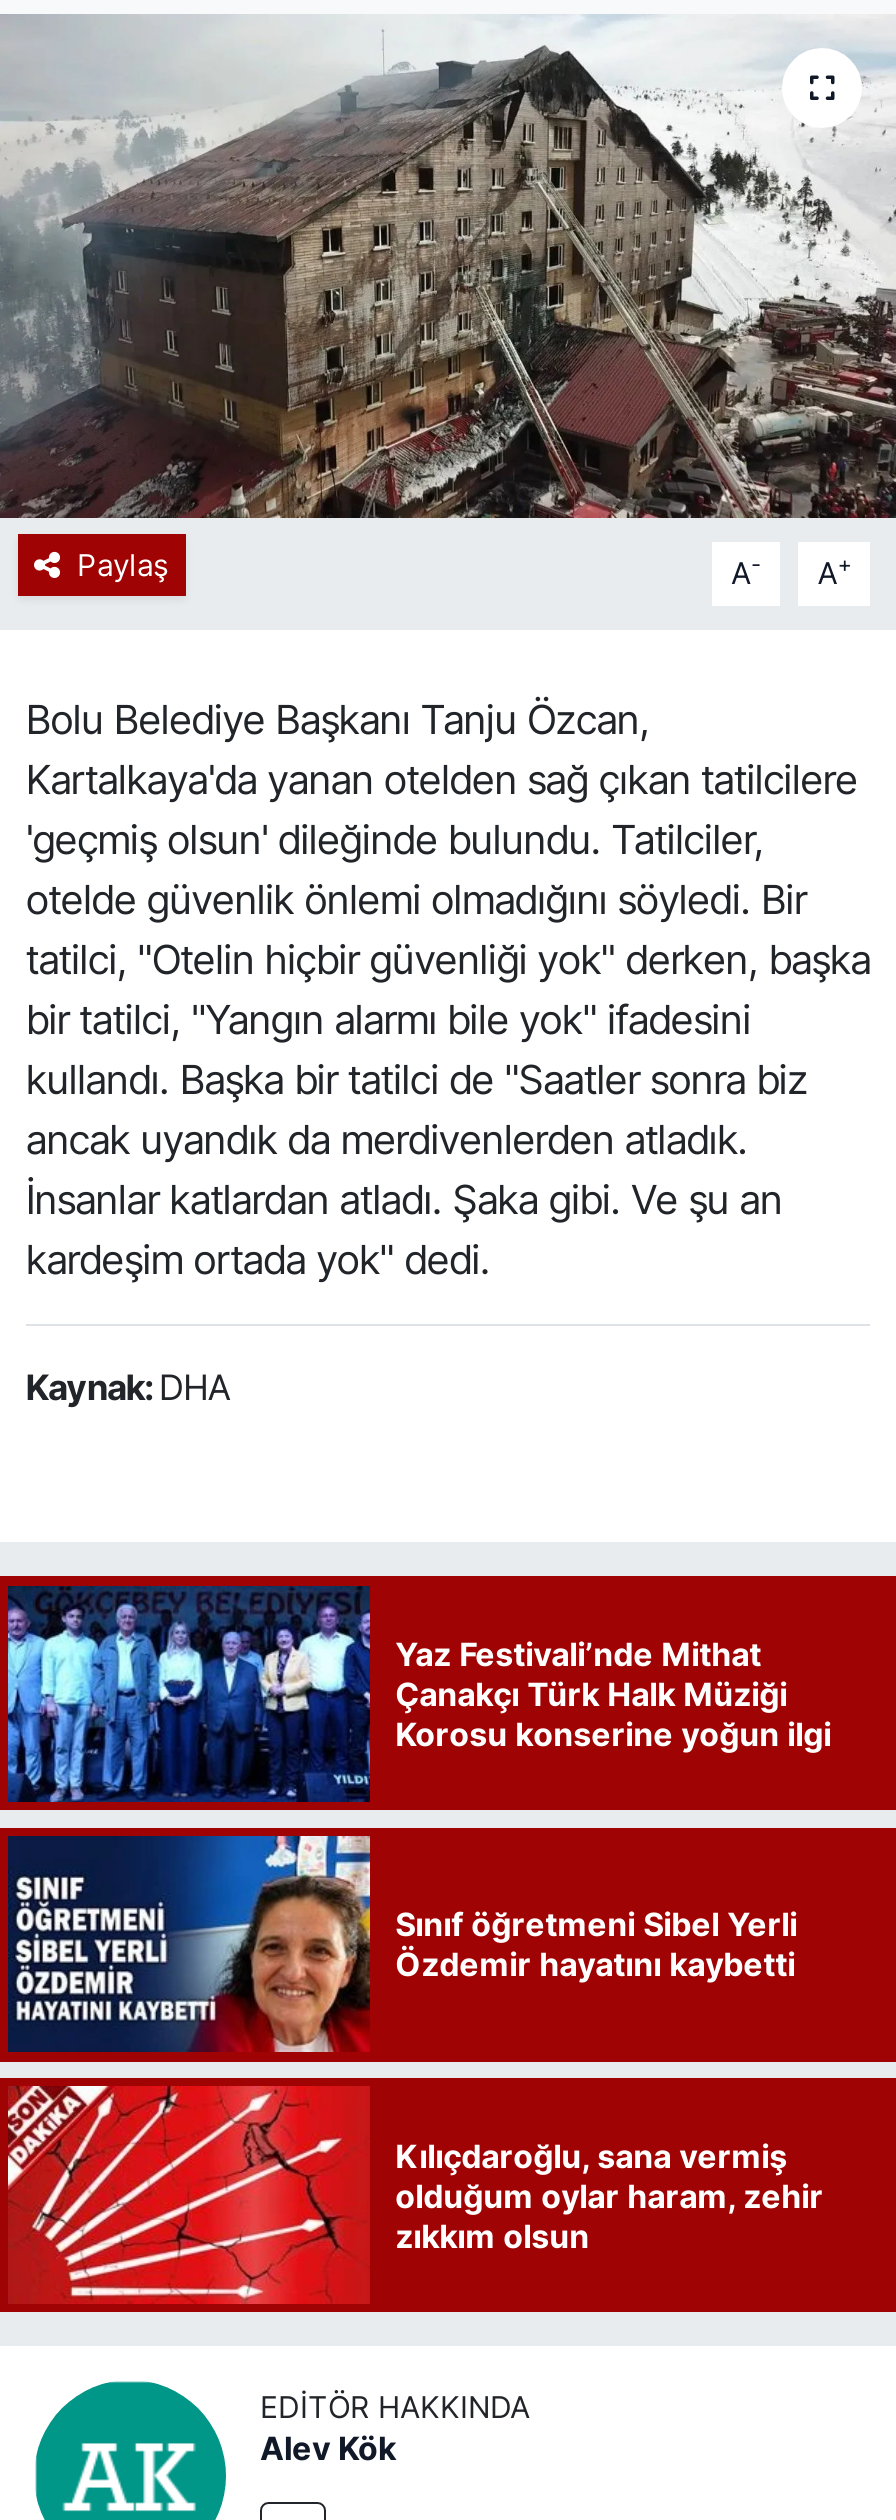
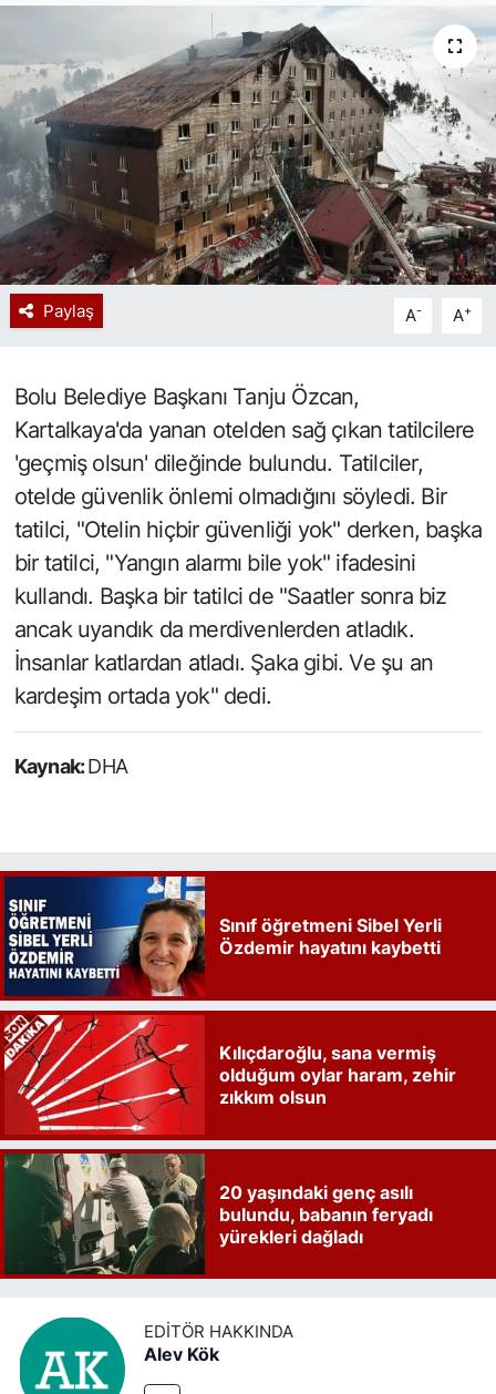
- [image]
- Yaz Festivali’nde Mithat
- Çanakçı Türk Halk Müziği
- Korosu konserine yoğun ilgi

moved up: [image] | Sınıf öğretmeni Sibel Yerli | Özdemir hayatını kaybetti | Kılıçdaroğlu, sana vermiş | olduğum oylar haram, zehir | zıkkım olsun

+ [image]
+ 20 yaşındaki genç asılı
+ bulundu, babanın feryadı
+ yürekleri dağladı
